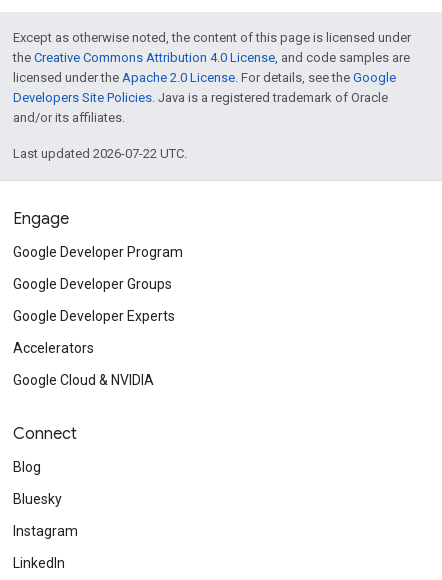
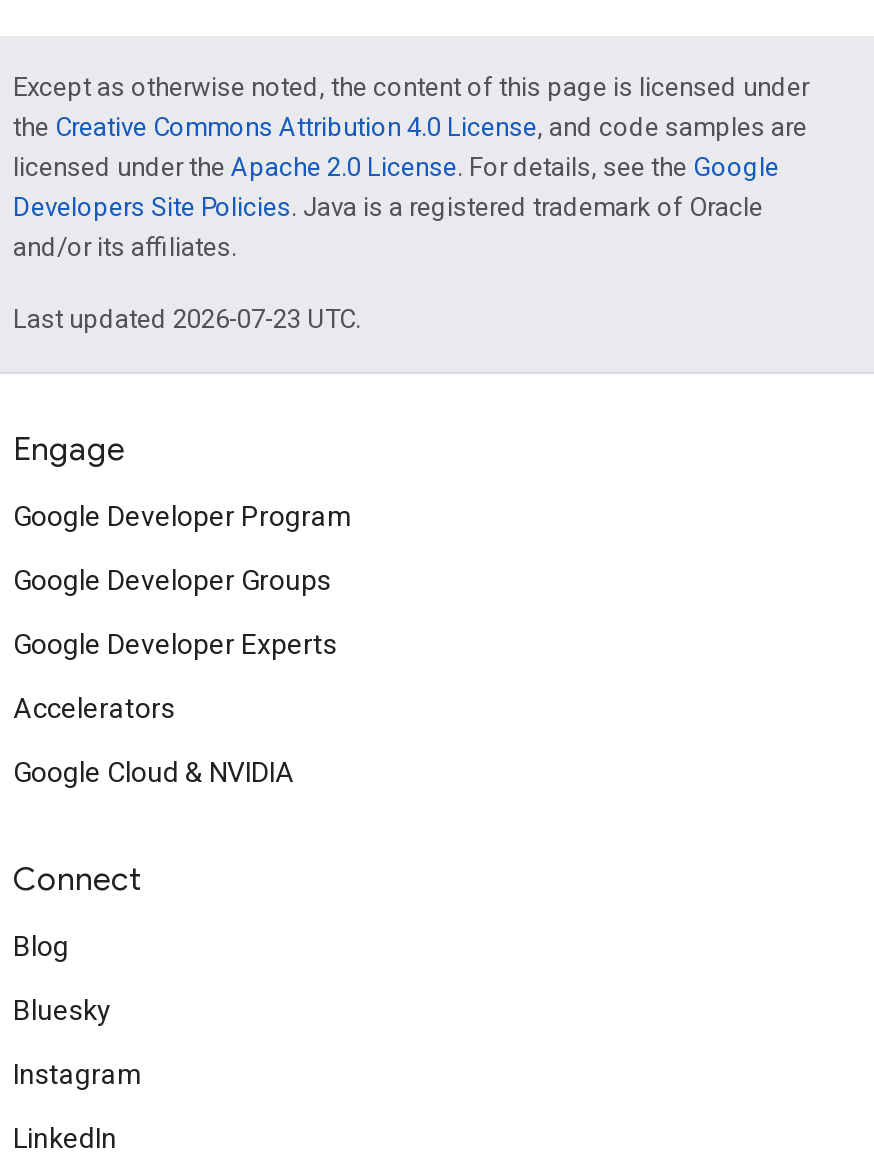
- Last updated 2026-07-22 UTC.
+ Last updated 2026-07-23 UTC.
